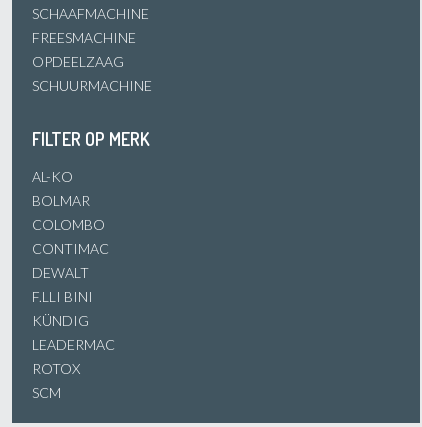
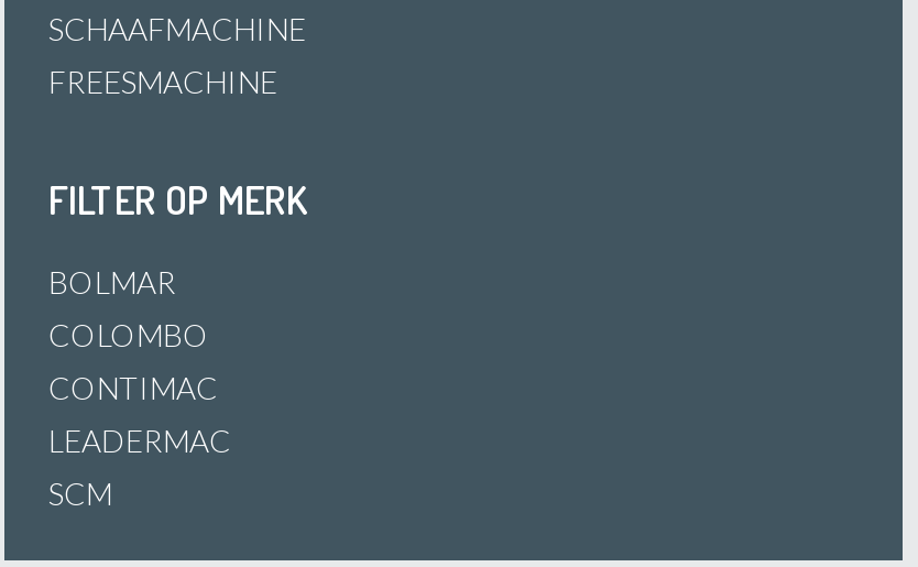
- OPDEELZAAG
- SCHUURMACHINE

- AL-KO

- DEWALT
- F.LLI BINI
- KÜNDIG

- ROTOX
